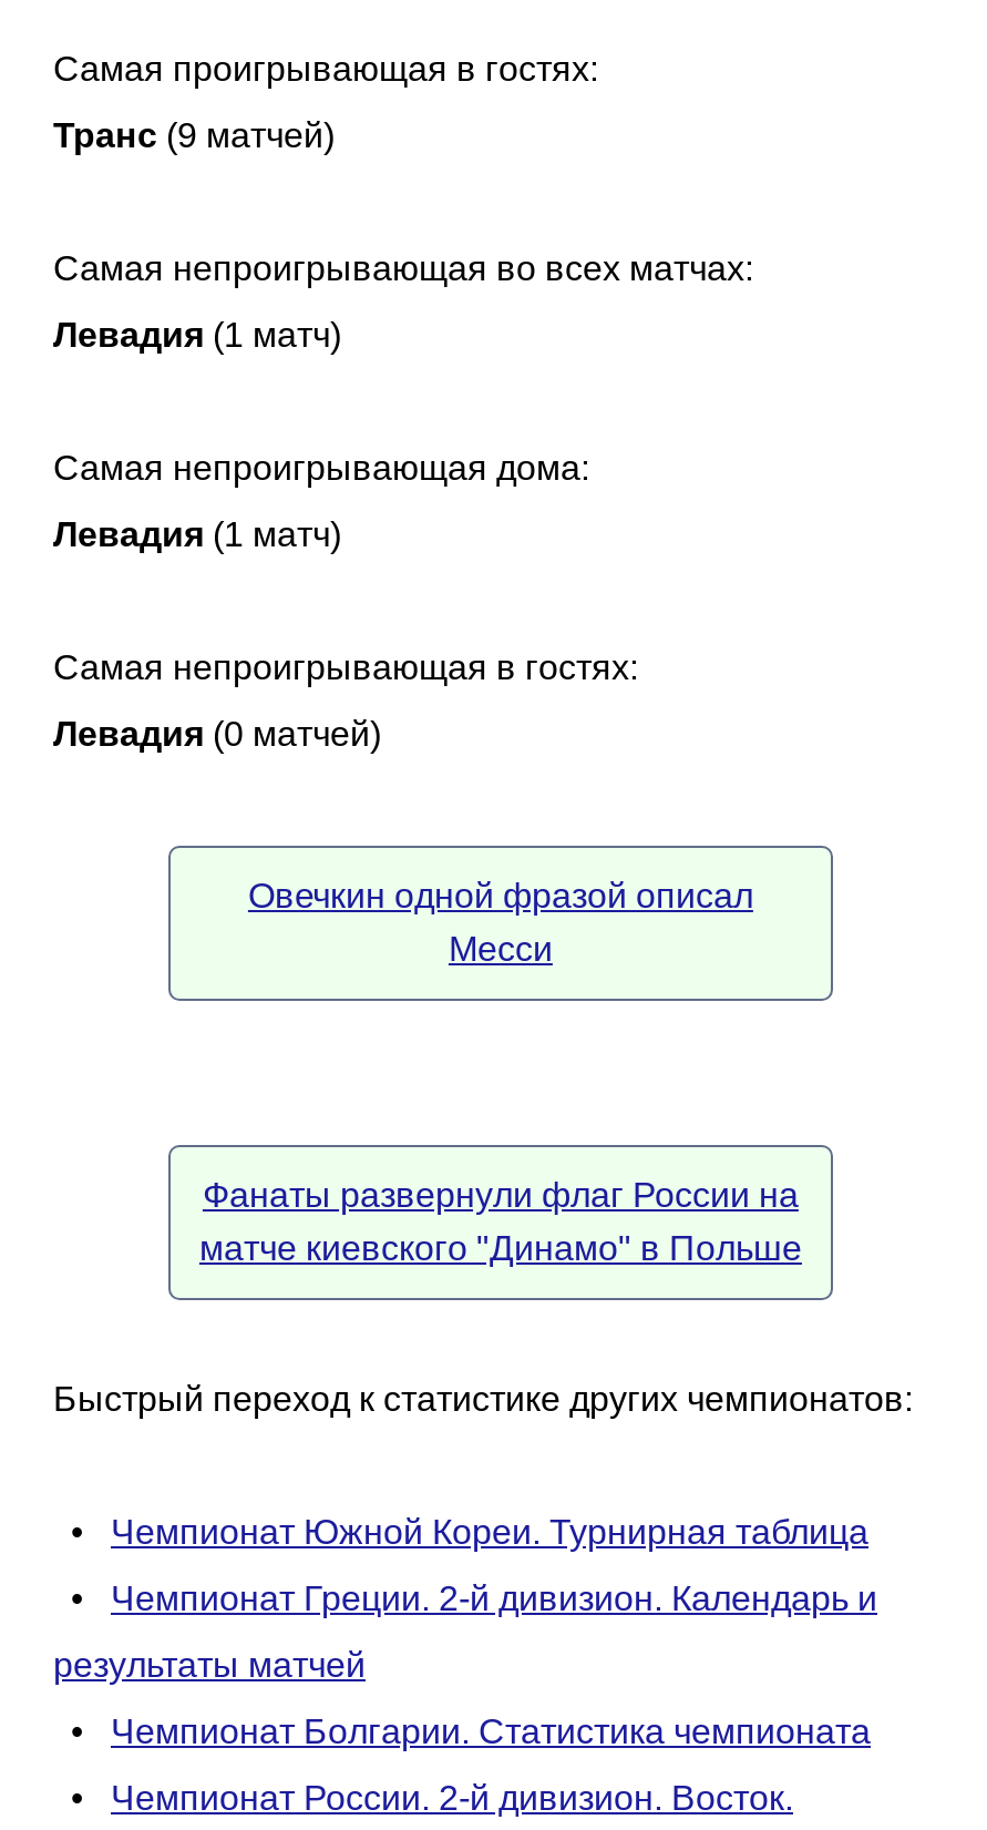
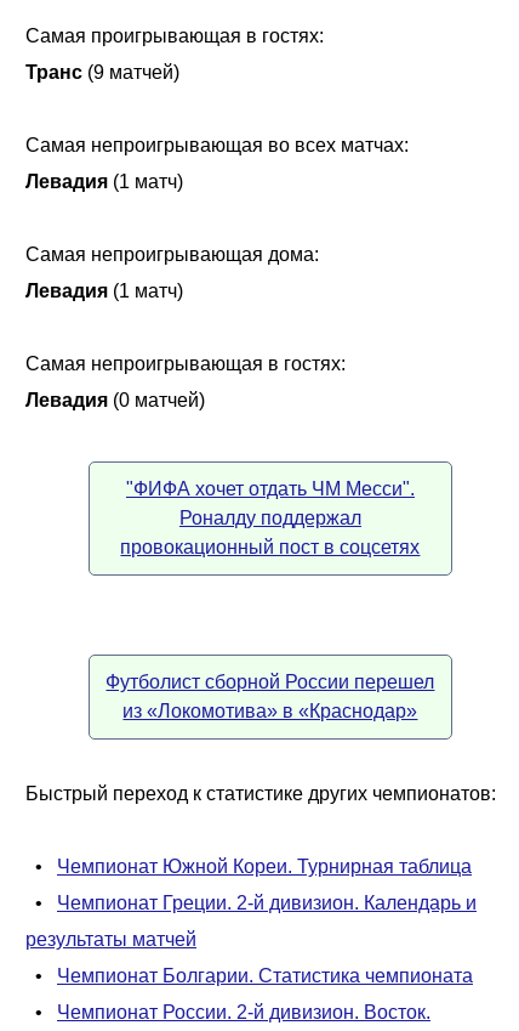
- Овечкин одной фразой описал
- Месси
+ "ФИФА хочет отдать ЧМ Месси".
+ Роналду поддержал
+ провокационный пост в соцсетях

- Фанаты развернули флаг России на
- матче киевского "Динамо" в Польше
+ Футболист сборной России перешел
+ из «Локомотива» в «Краснодар»
